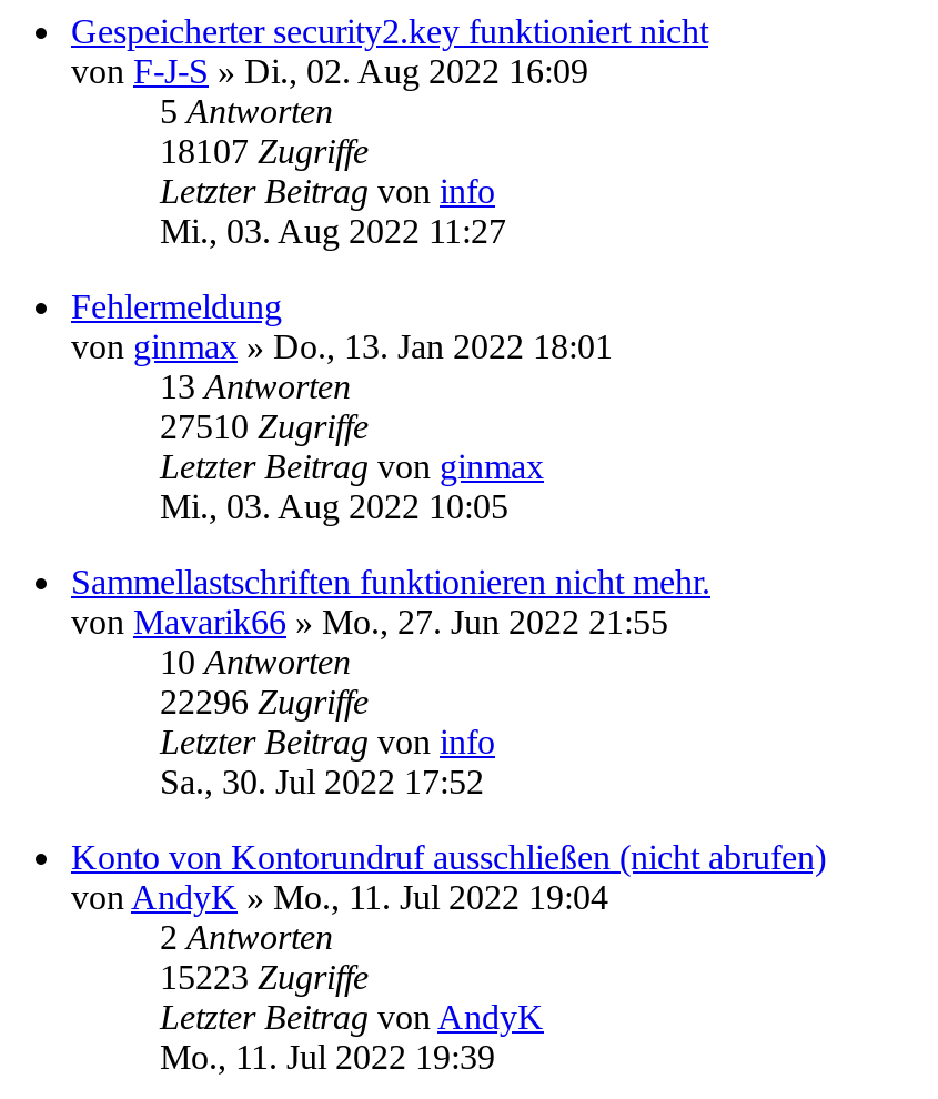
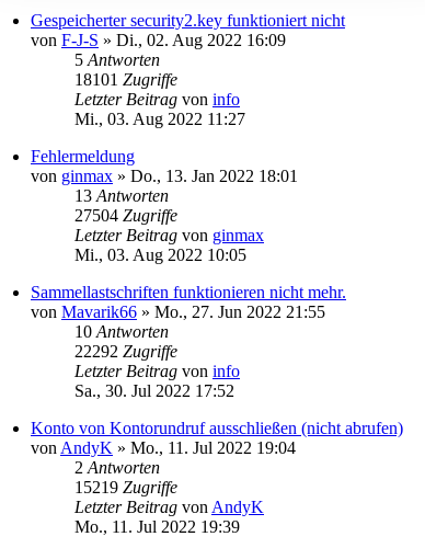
- 18107 Zugriffe
+ 18101 Zugriffe

- 27510 Zugriffe
+ 27504 Zugriffe

- 22296 Zugriffe
+ 22292 Zugriffe

- 15223 Zugriffe
+ 15219 Zugriffe
